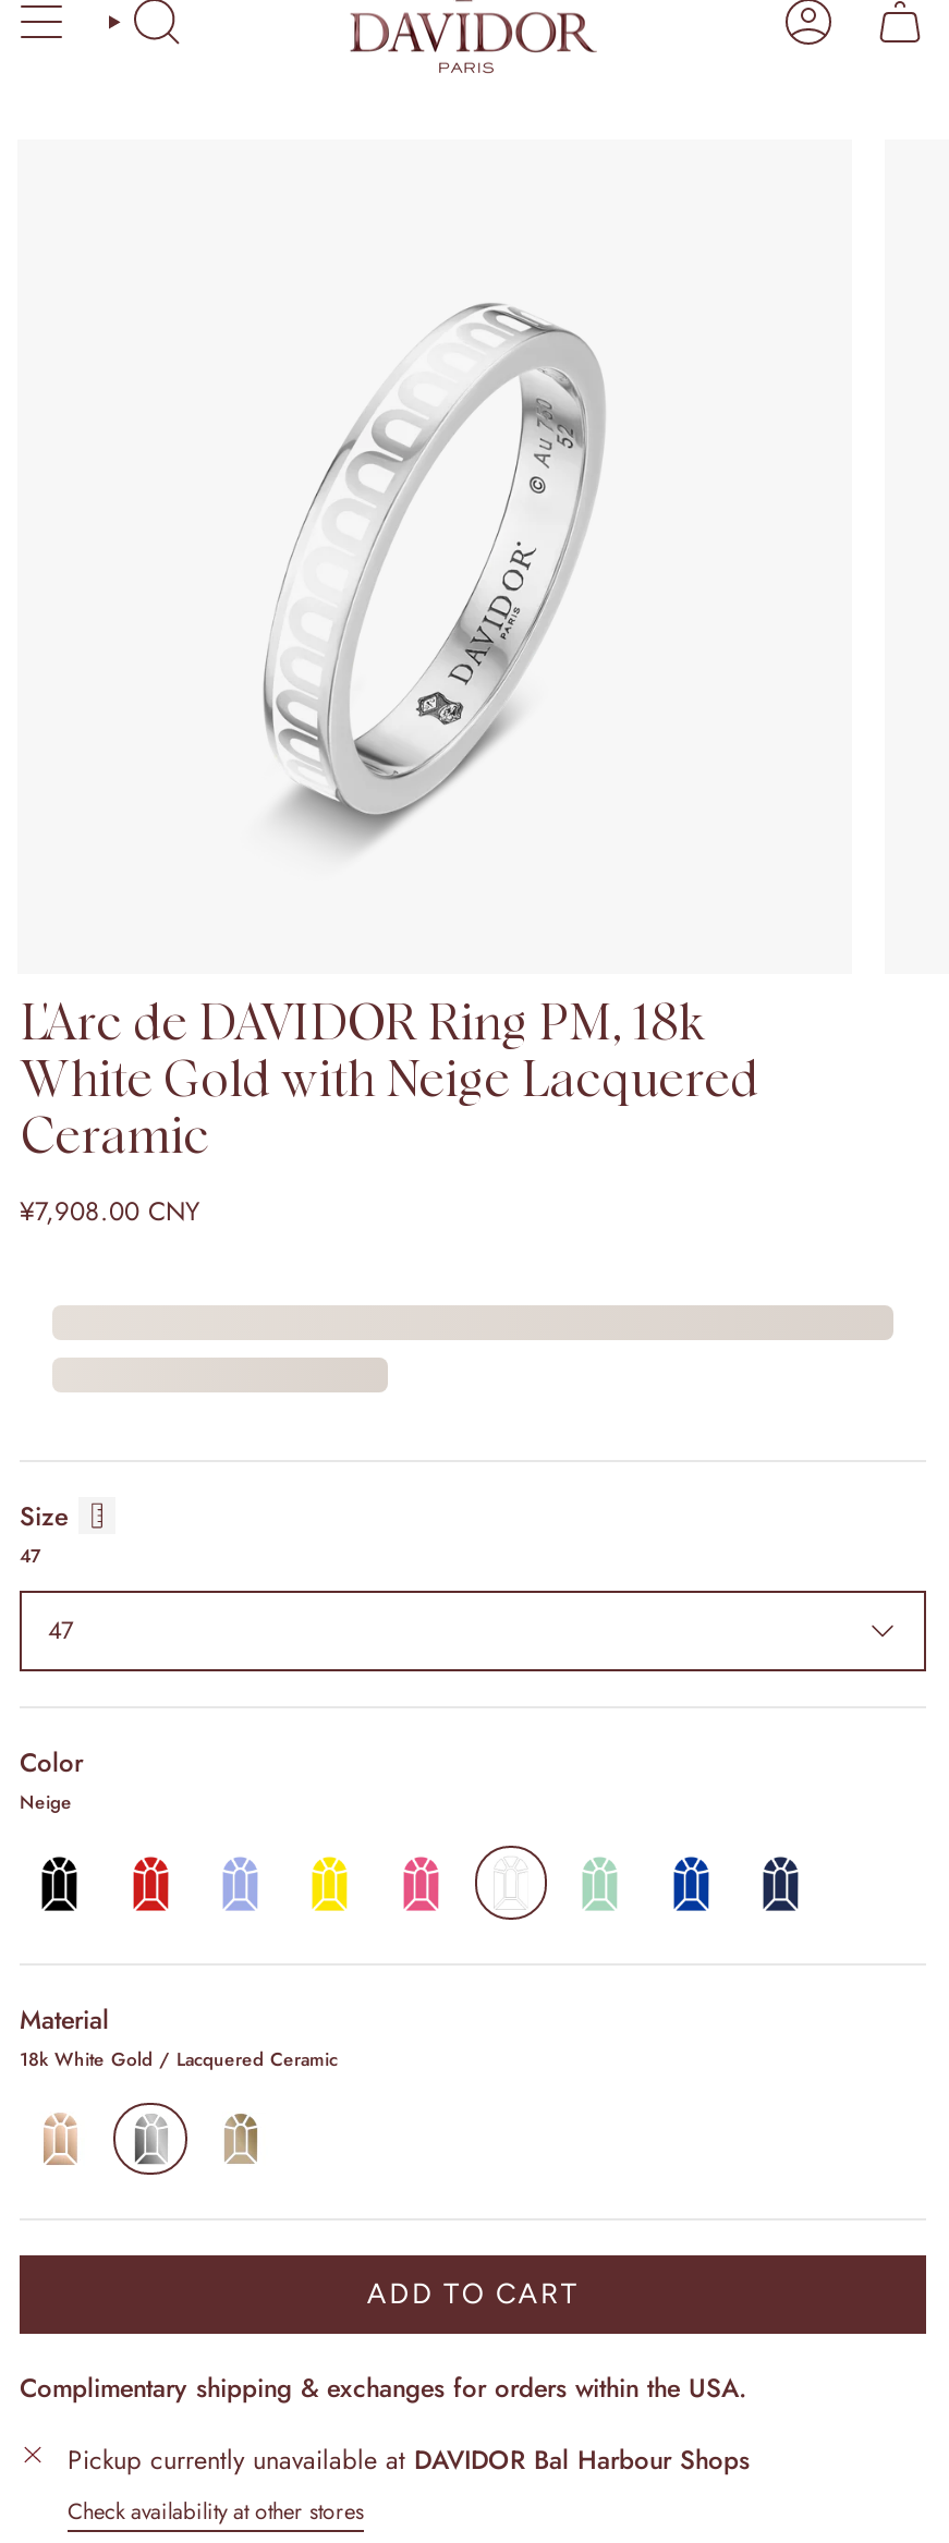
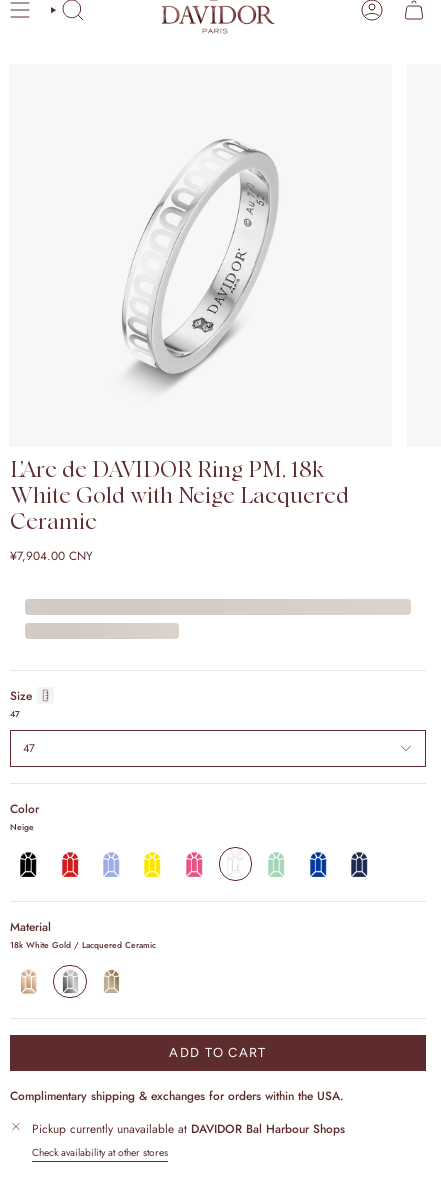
- ¥7,908.00 CNY
+ ¥7,904.00 CNY
